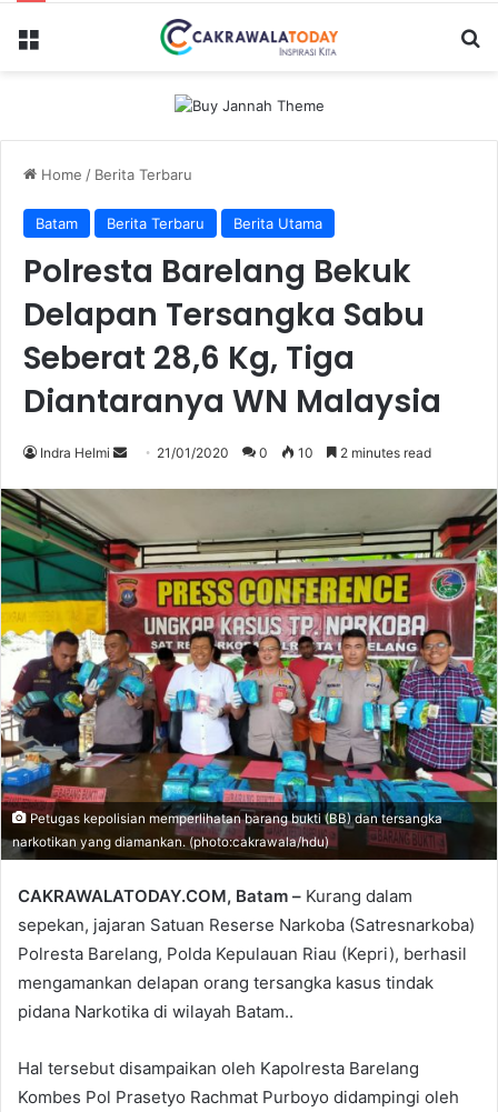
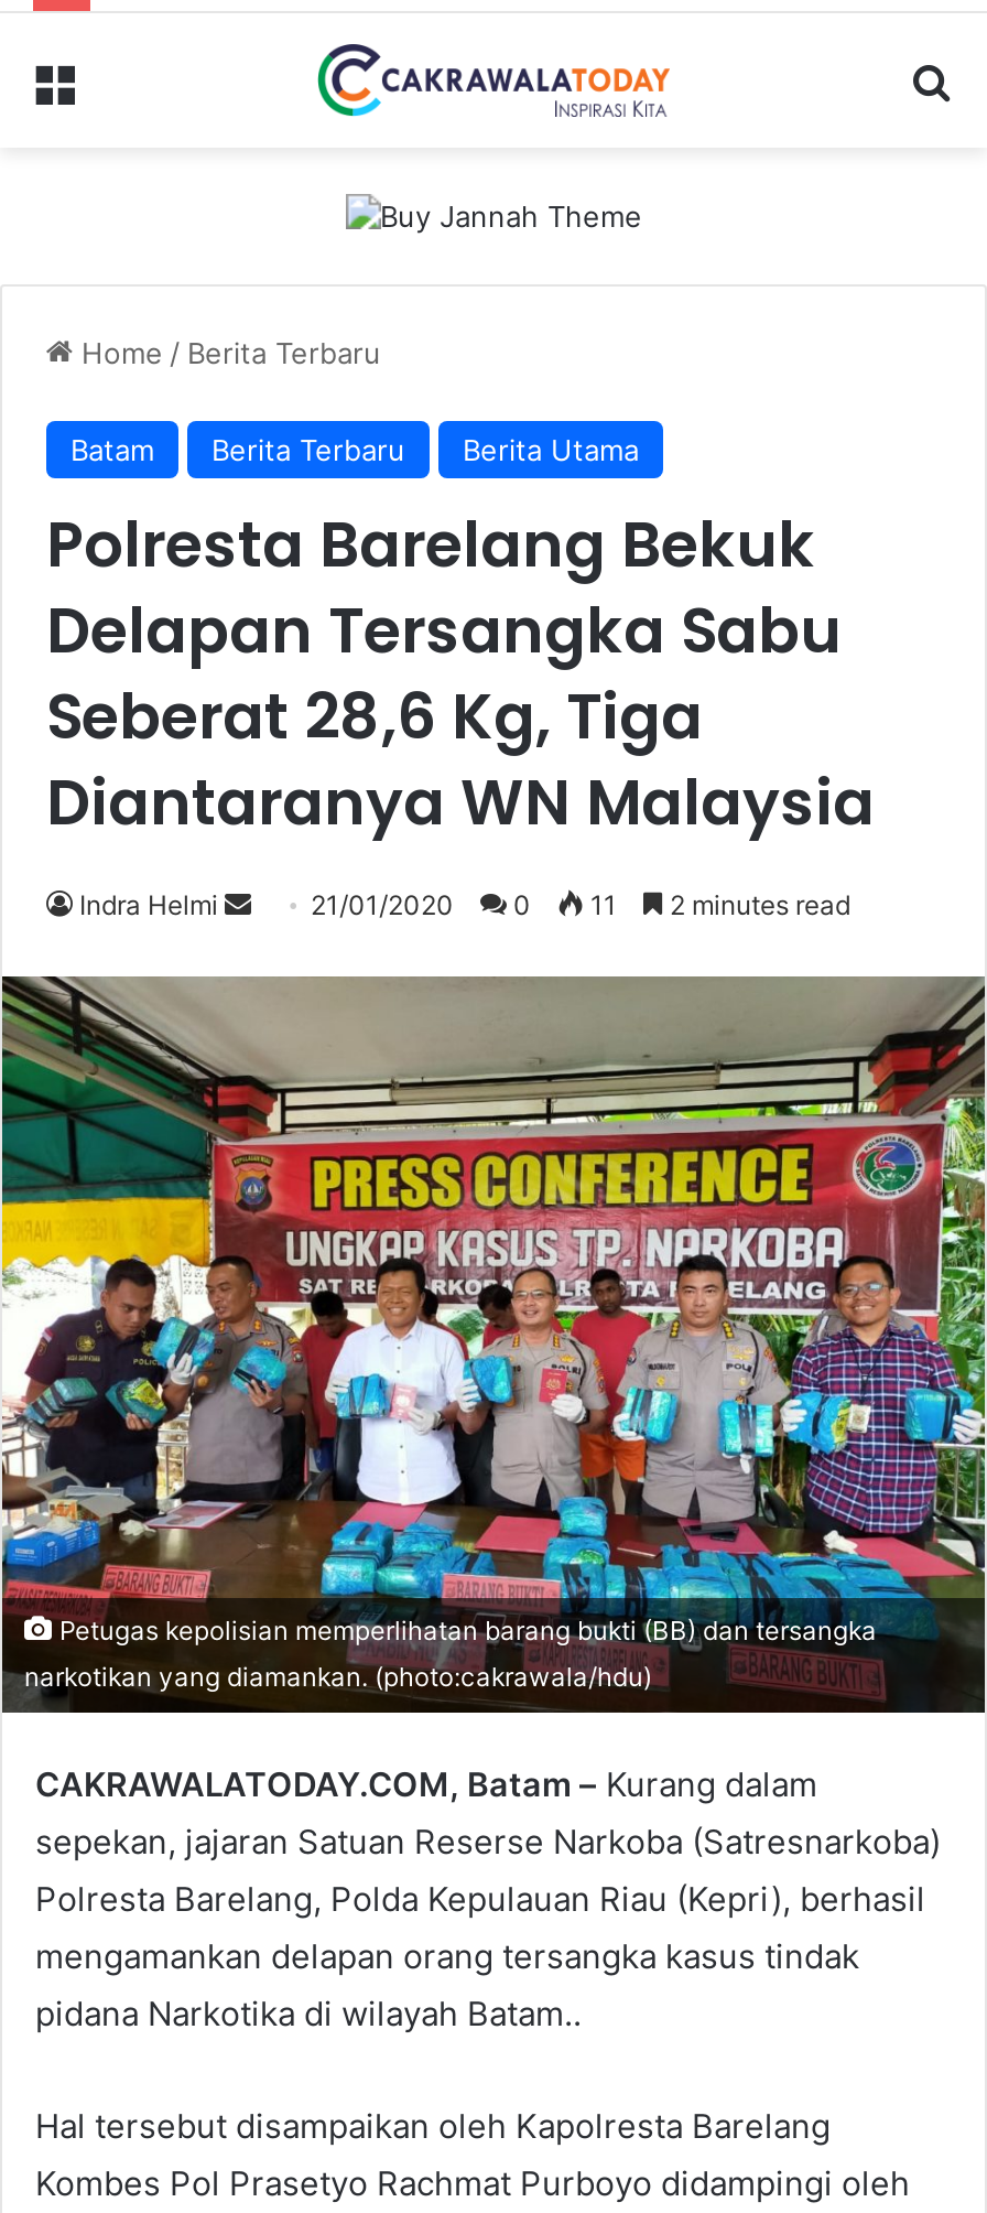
- 10
+ 11
